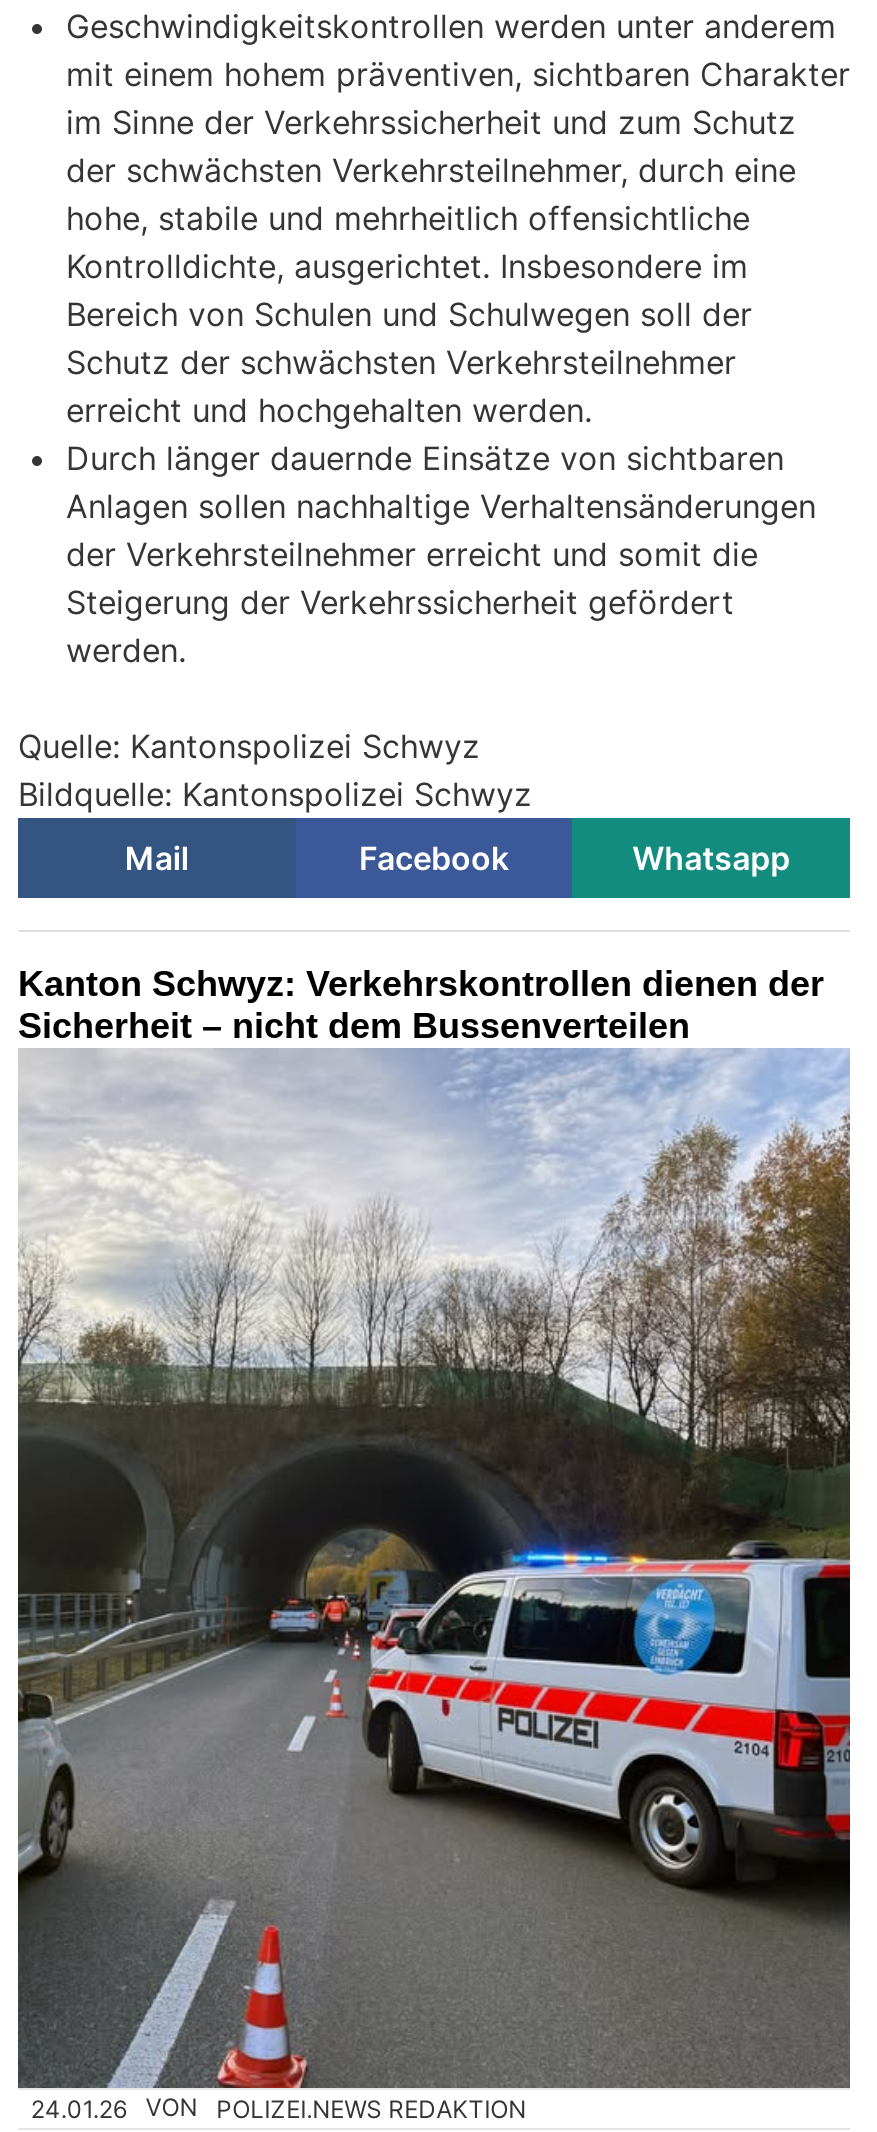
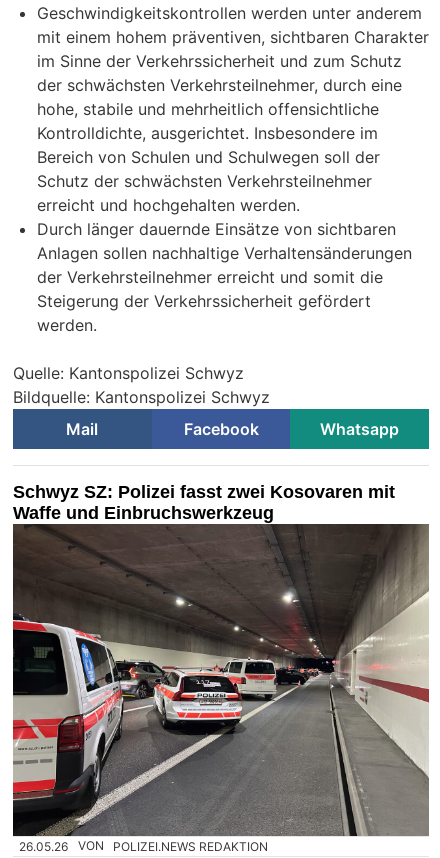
- Kanton Schwyz: Verkehrskontrollen dienen der
- Sicherheit – nicht dem Bussenverteilen
+ Schwyz SZ: Polizei fasst zwei Kosovaren mit
+ Waffe und Einbruchswerkzeug

- [image]
- 24.01.26 VON POLIZEI.NEWS REDAKTION
+ [image]
+ 26.05.26 VON POLIZEI.NEWS REDAKTION
